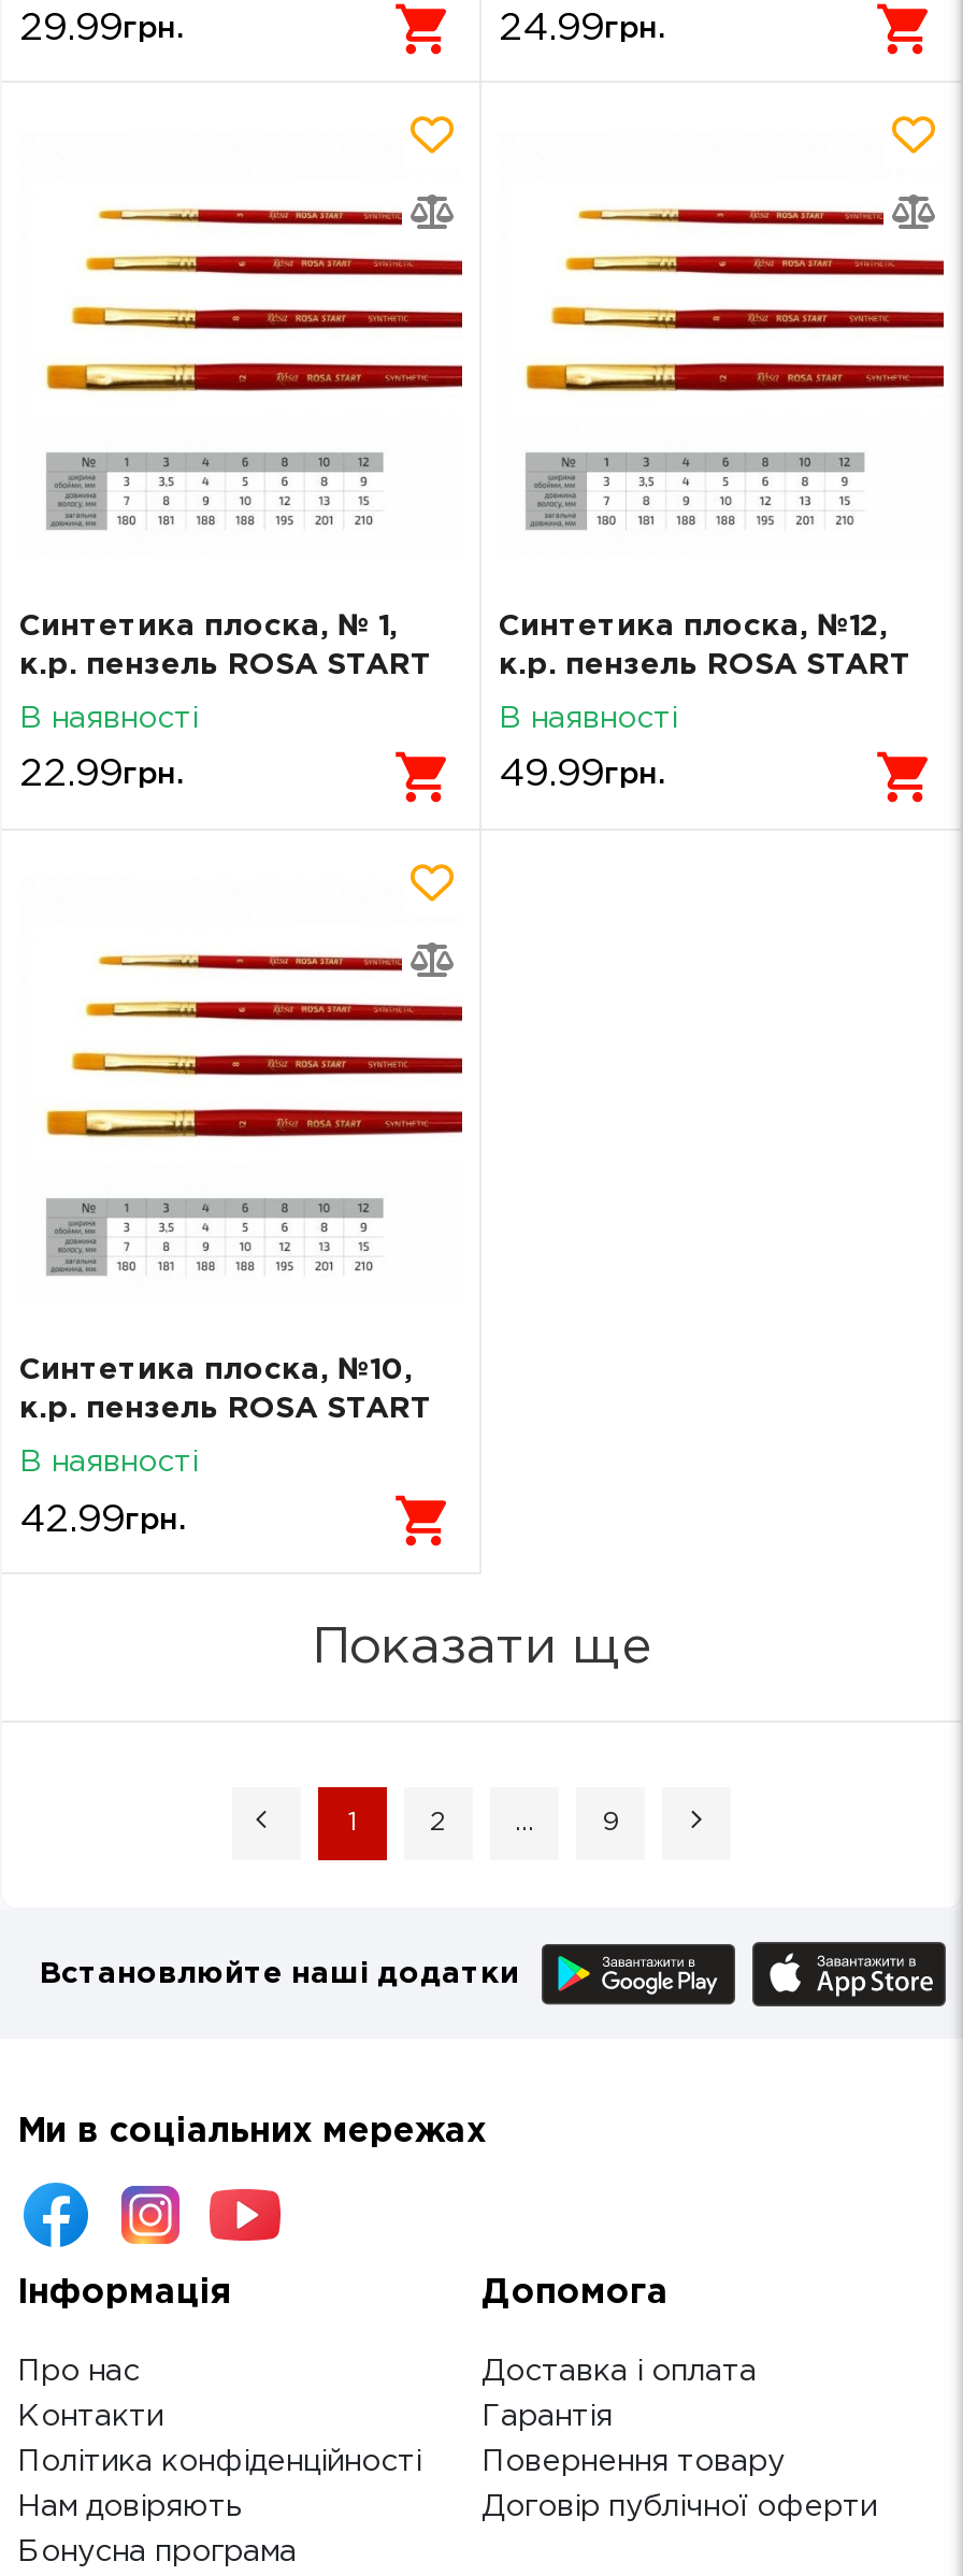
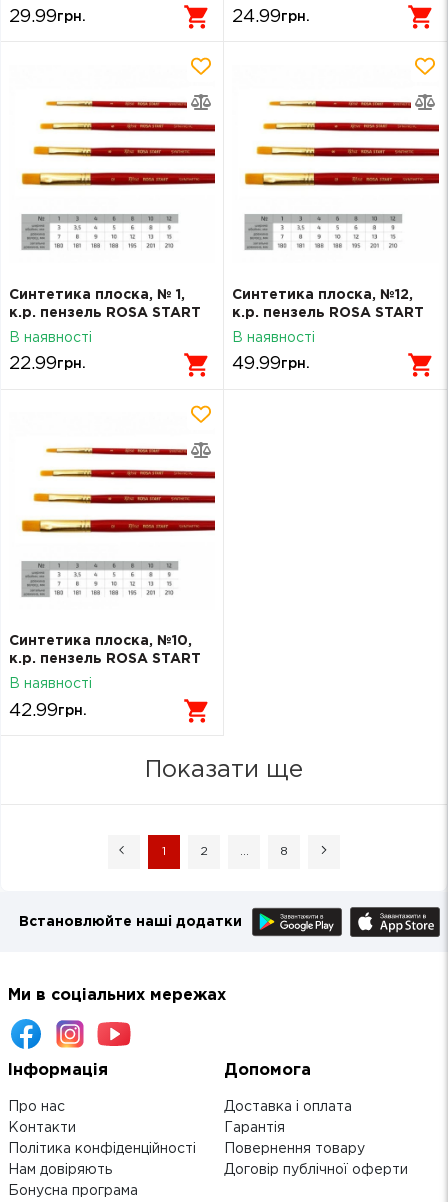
- 9
+ 8
